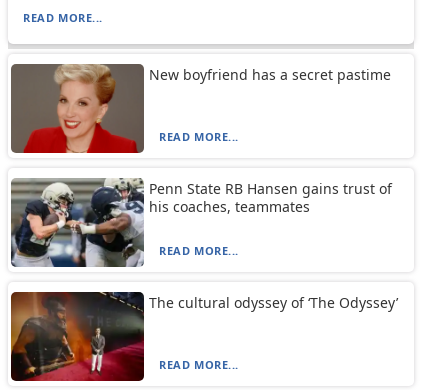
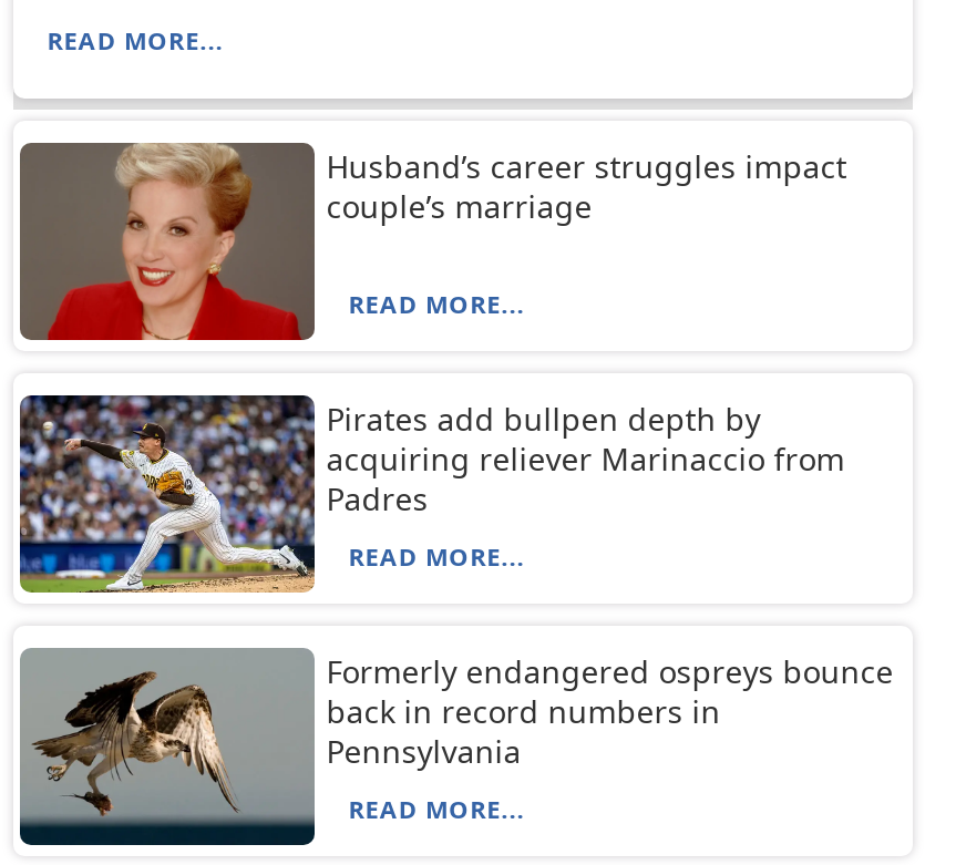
- New boyfriend has a secret pastime
+ Husband’s career struggles impact
+ couple’s marriage

- [image]
- Penn State RB Hansen gains trust of
- his coaches, teammates
+ [image]
+ Pirates add bullpen depth by
+ acquiring reliever Marinaccio from
+ Padres

- [image]
- The cultural odyssey of ‘The Odyssey’
+ [image]
+ Formerly endangered ospreys bounce
+ back in record numbers in
+ Pennsylvania
